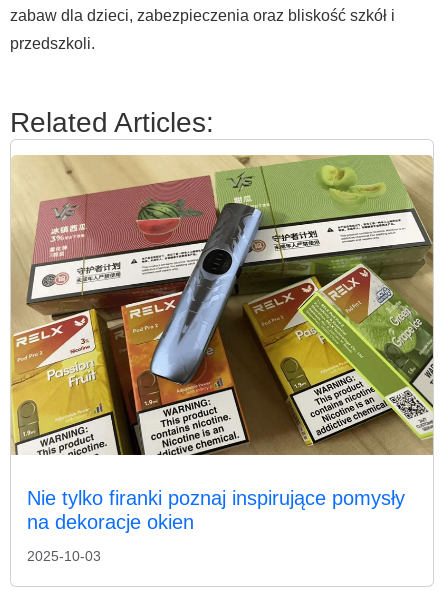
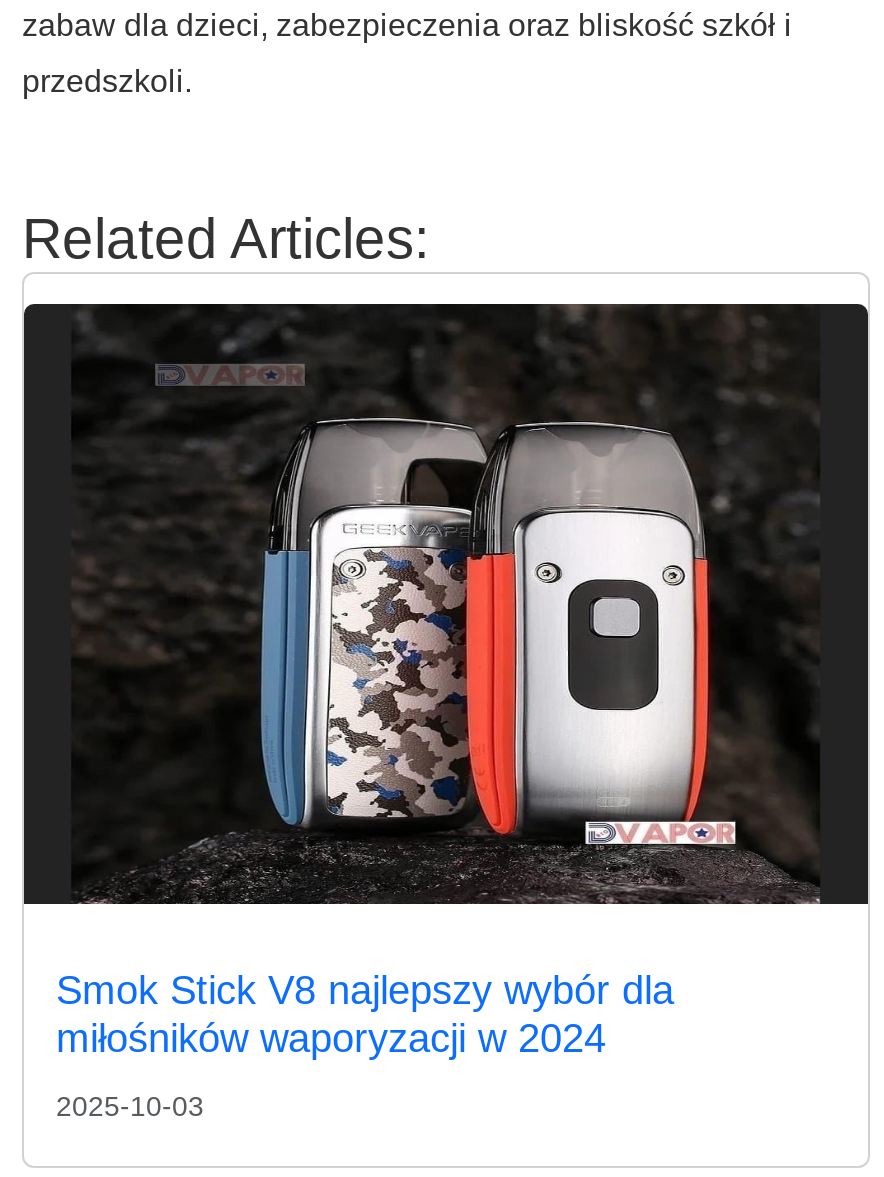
- [image]
- Nie tylko firanki poznaj inspirujące pomysły
- na dekoracje okien
+ [image]
+ Smok Stick V8 najlepszy wybór dla
+ miłośników waporyzacji w 2024
